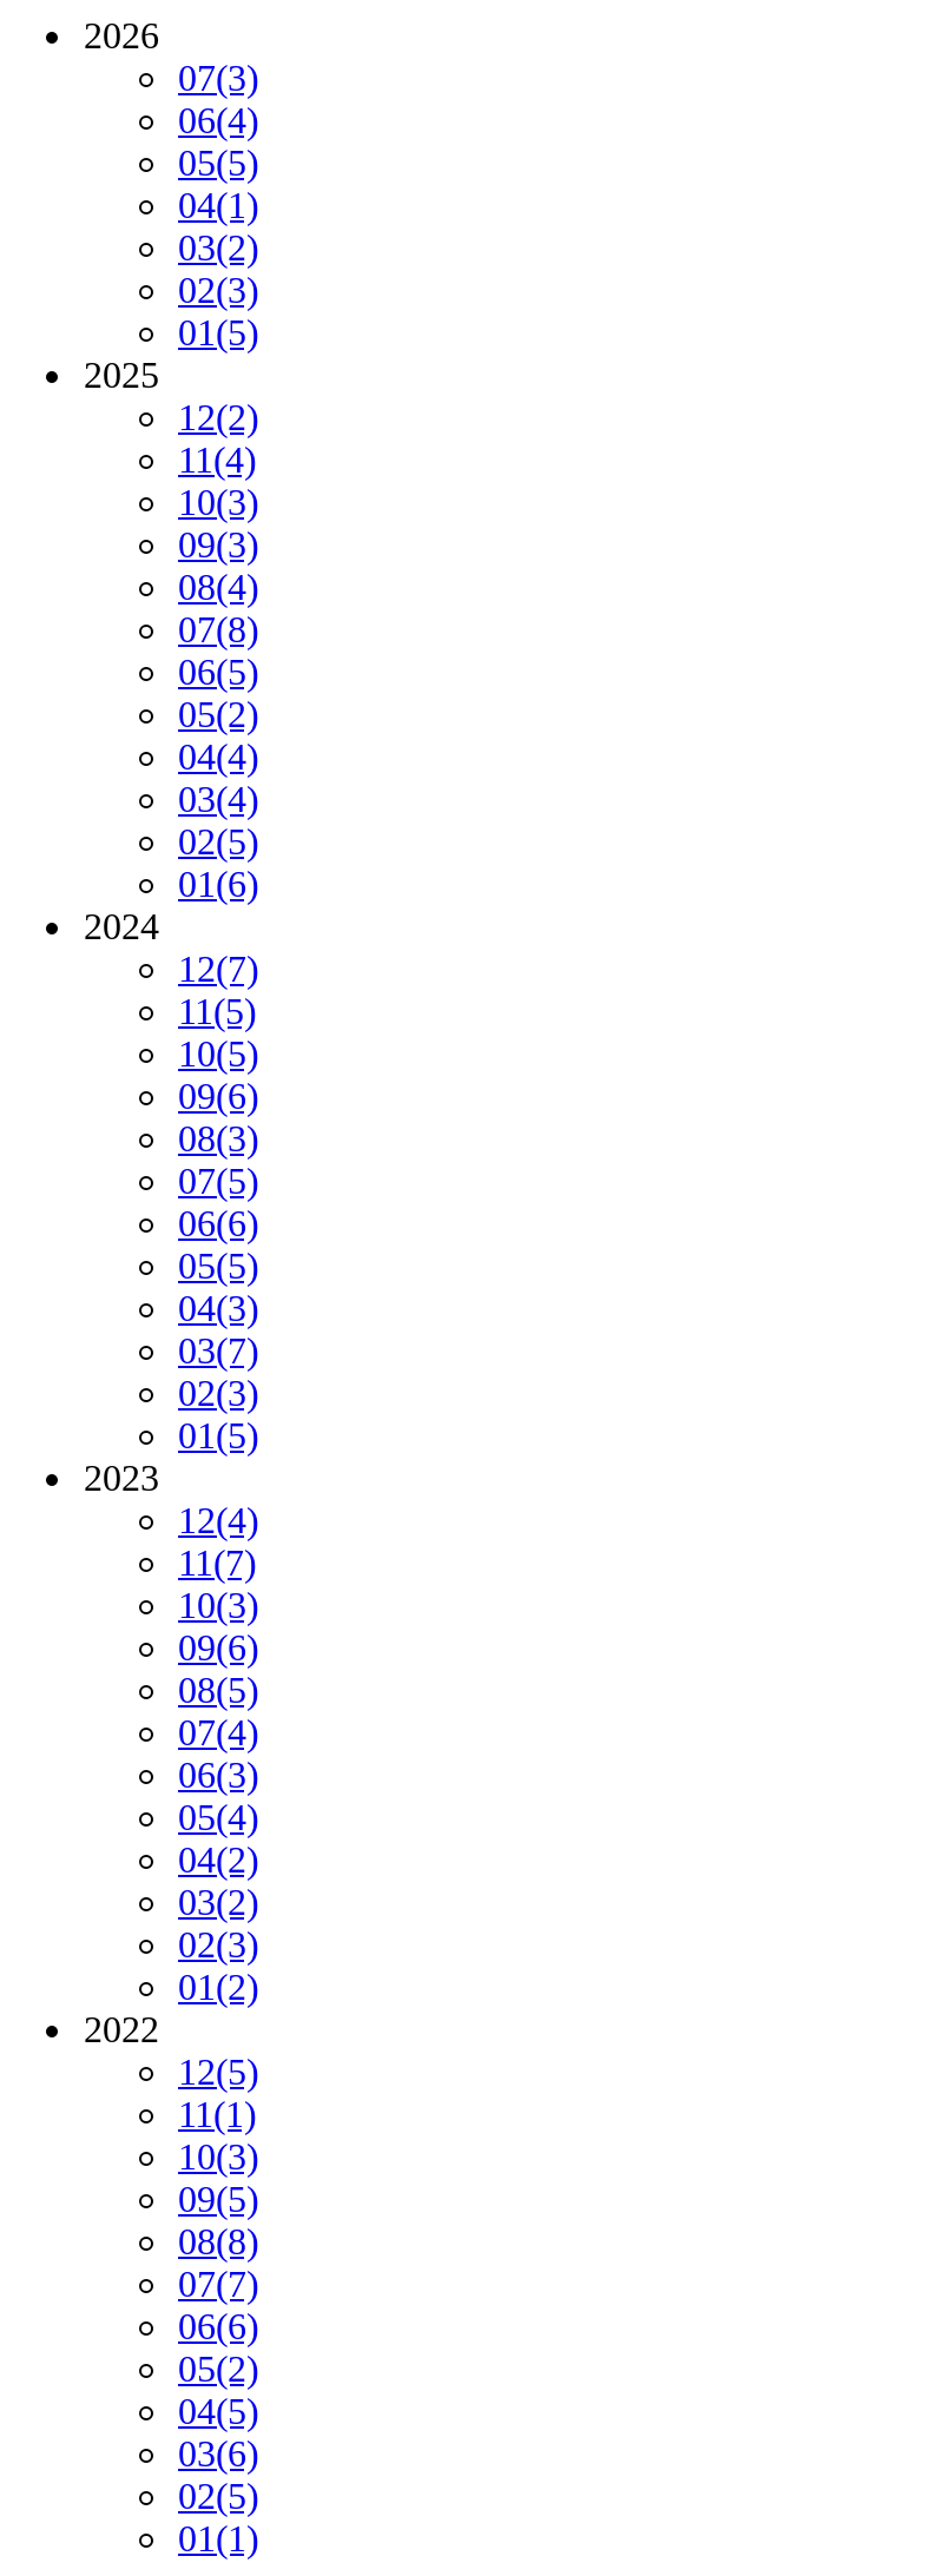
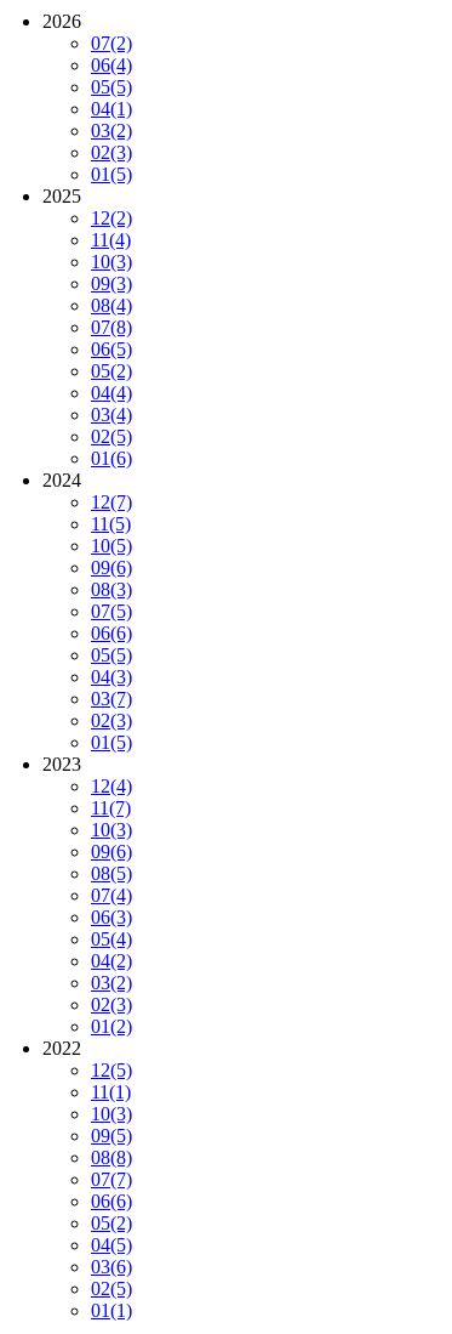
- 07(3)
+ 07(2)
